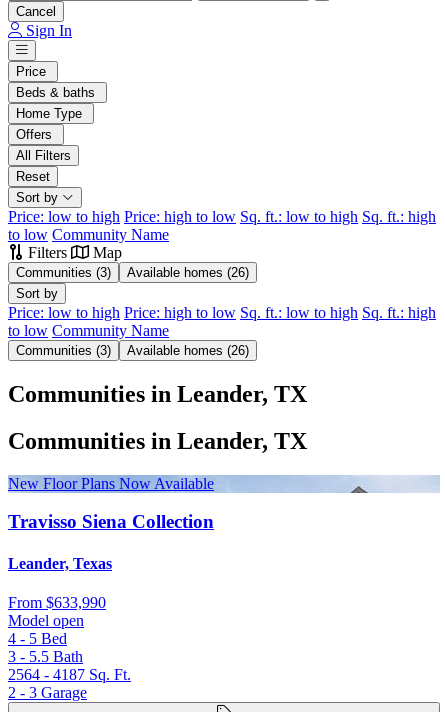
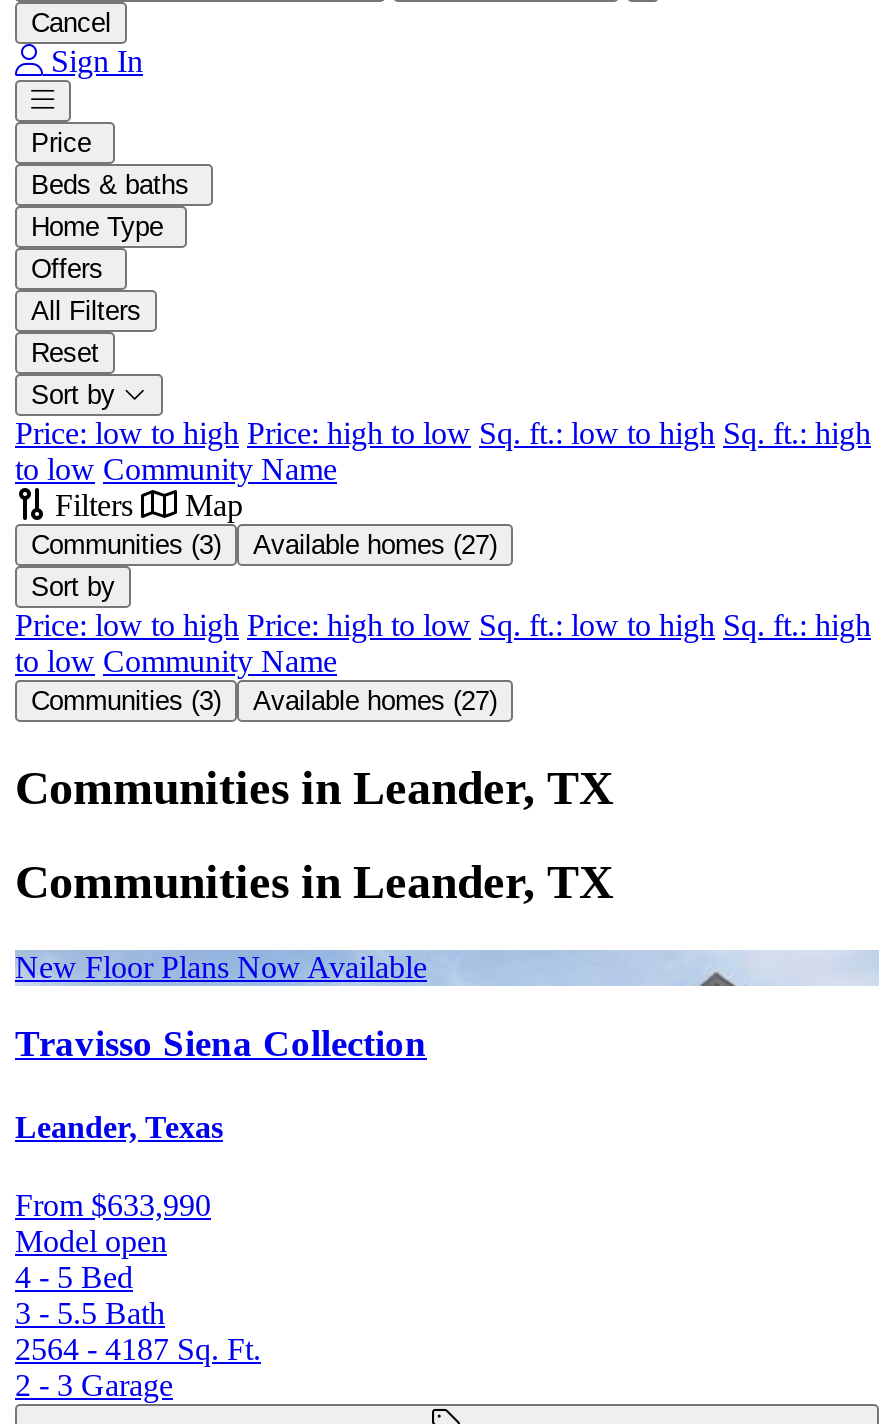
- Available homes (26)
+ Available homes (27)

- Available homes (26)
+ Available homes (27)
